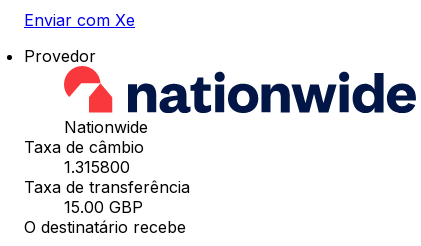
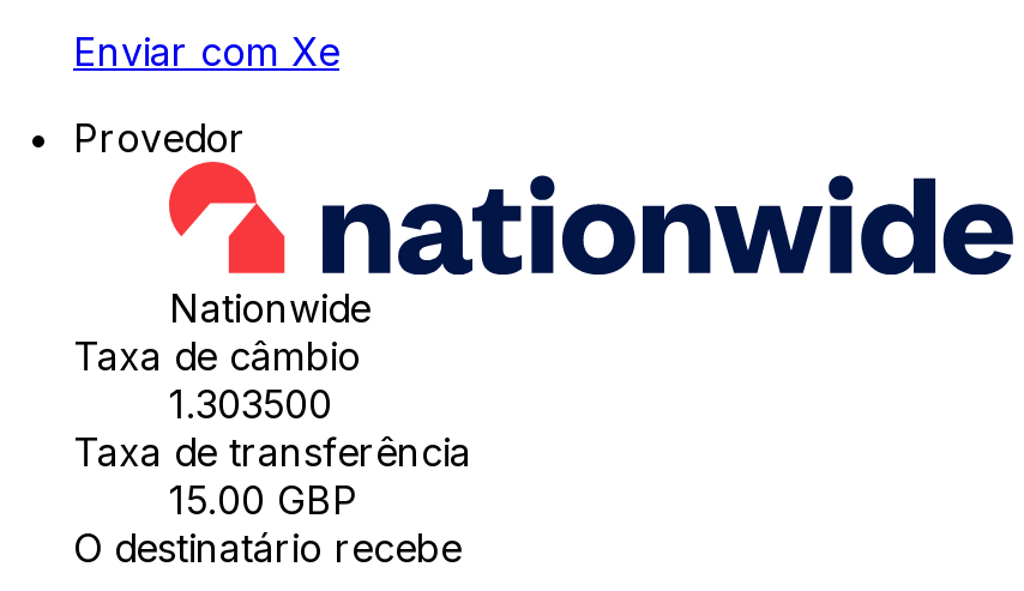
- 1.315800
+ 1.303500
